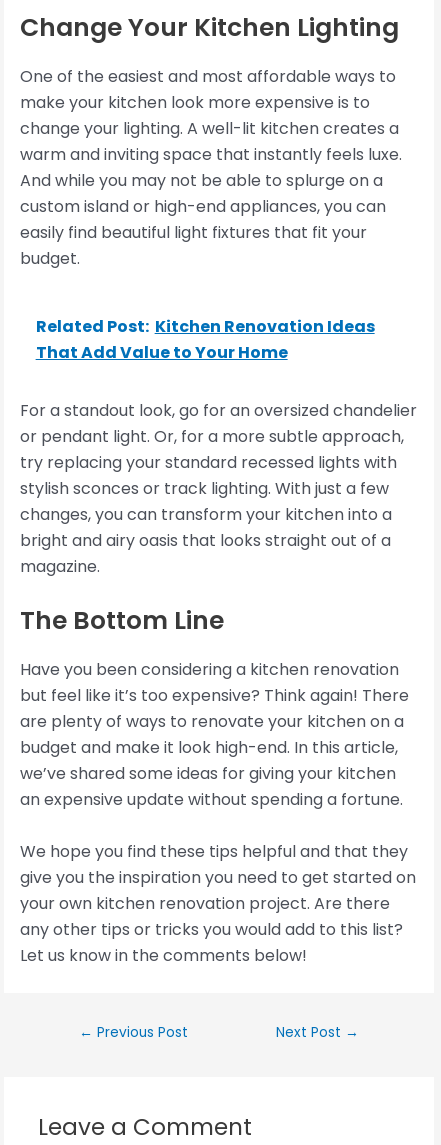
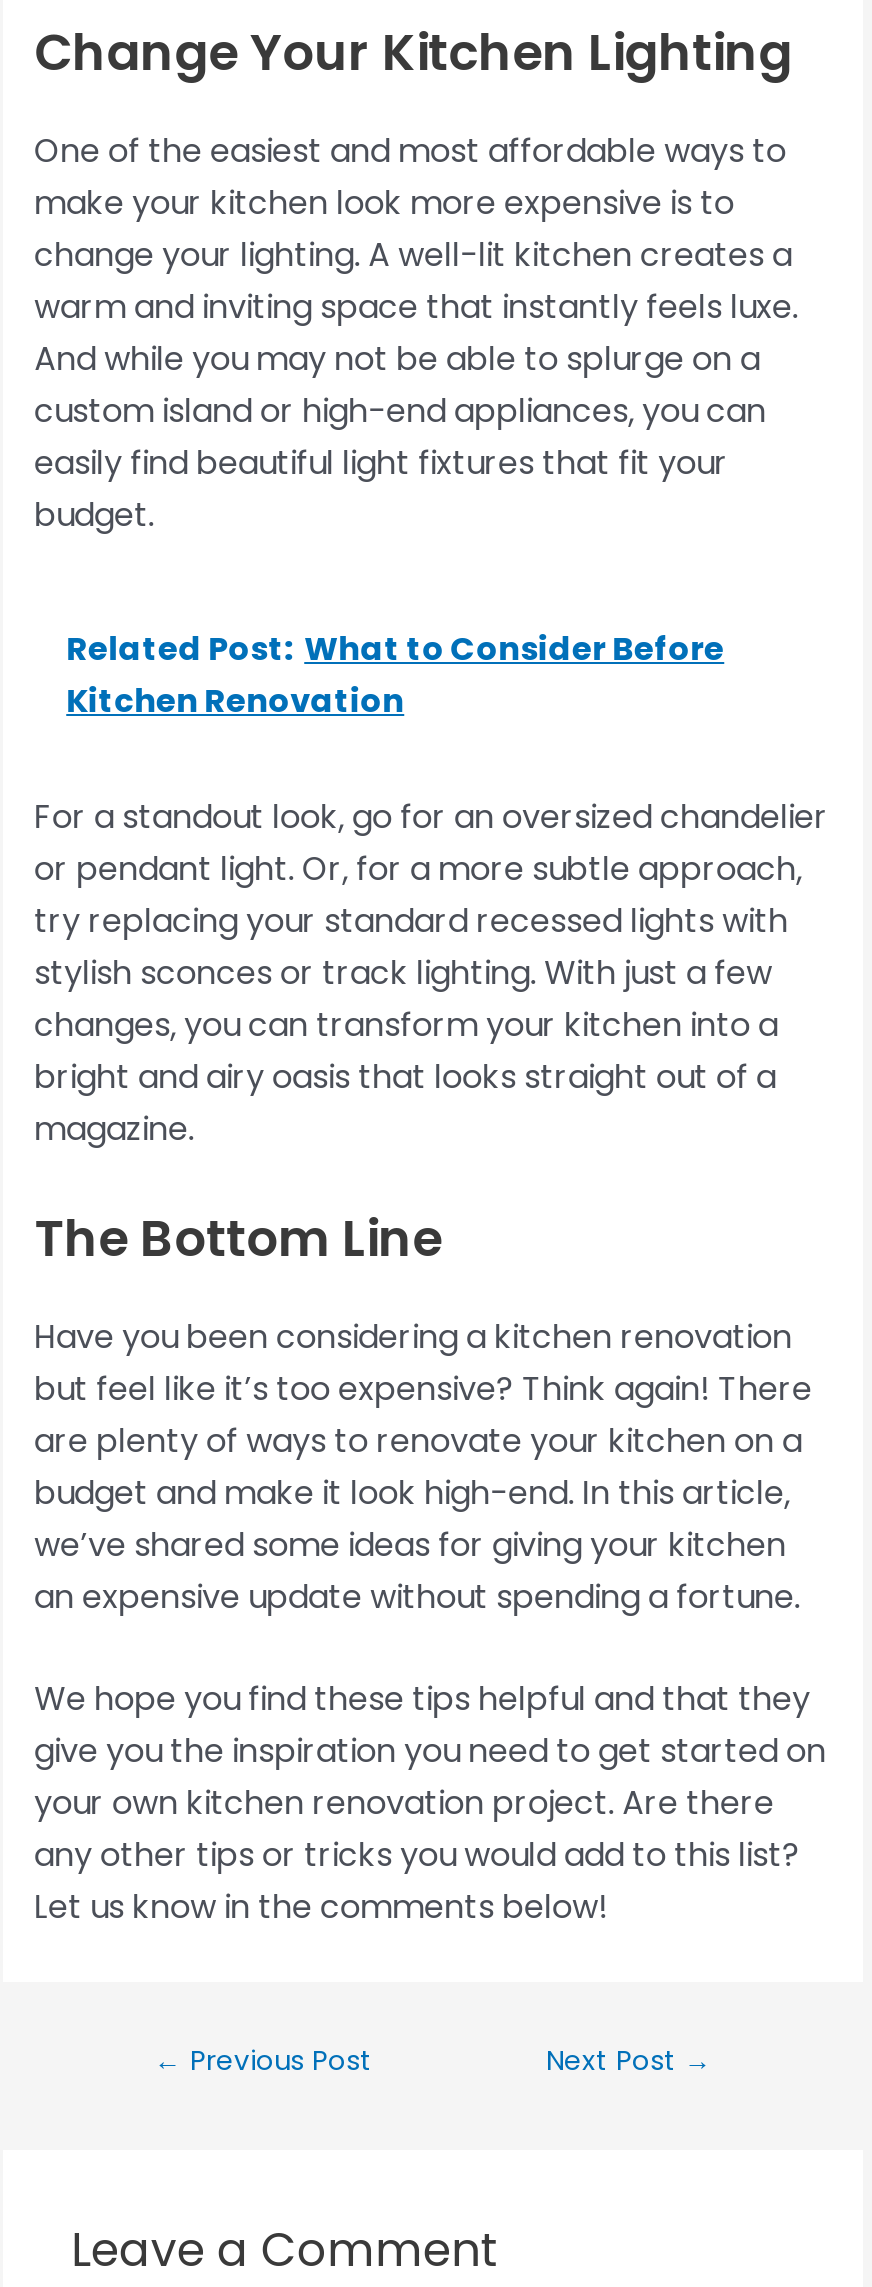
- Related Post: Kitchen Renovation Ideas
- That Add Value to Your Home
+ Related Post: What to Consider Before
+ Kitchen Renovation
